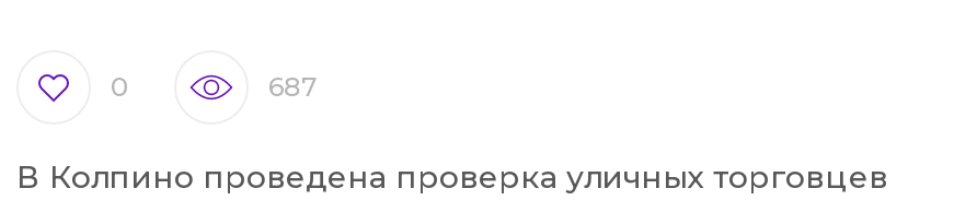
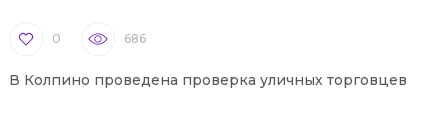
- 687
+ 686
